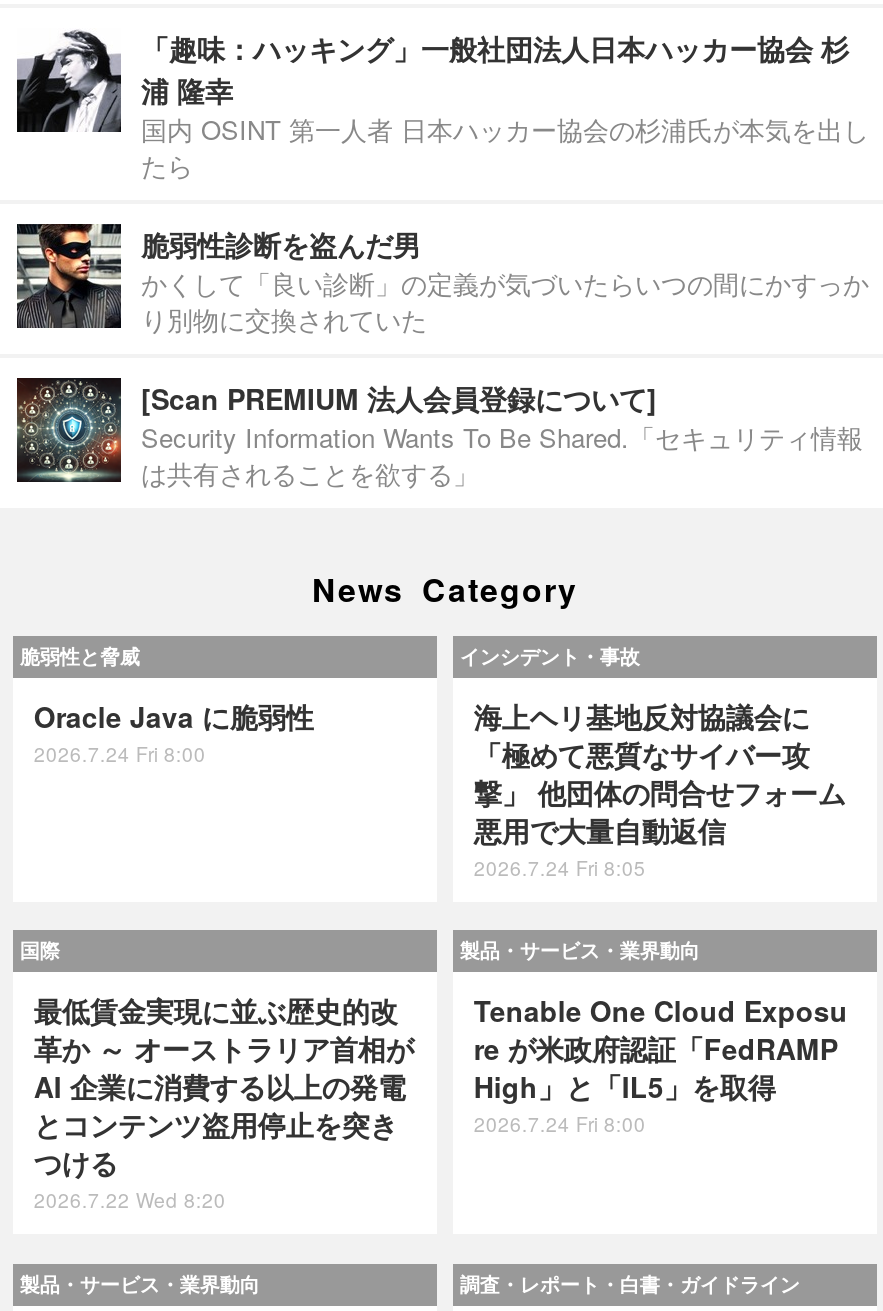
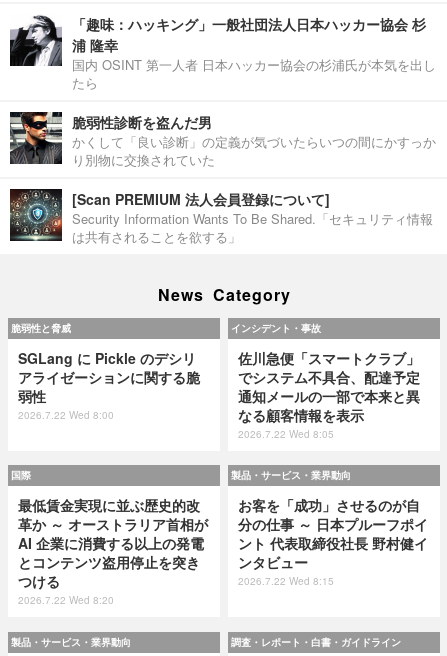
- Oracle Java に脆弱性
- 2026.7.24 Fri 8:00
+ SGLang に Pickle のデシリ
+ アライゼーションに関する脆
+ 弱性
+ 2026.7.22 Wed 8:00

- 海上ヘリ基地反対協議会に
- 「極めて悪質なサイバー攻
- 撃」 他団体の問合せフォーム
- 悪用で大量自動返信
- 2026.7.24 Fri 8:05
+ 佐川急便「スマートクラブ」
+ でシステム不具合、配達予定
+ 通知メールの一部で本来と異
+ なる顧客情報を表示
+ 2026.7.22 Wed 8:05

- Tenable One Cloud Exposu
- re が米政府認証「FedRAMP
- High」と「IL5」を取得
- 2026.7.24 Fri 8:00
+ お客を「成功」させるのが自
+ 分の仕事 ～ 日本プルーフポイ
+ ント 代表取締役社長 野村健イ
+ ンタビュー
+ 2026.7.22 Wed 8:15
